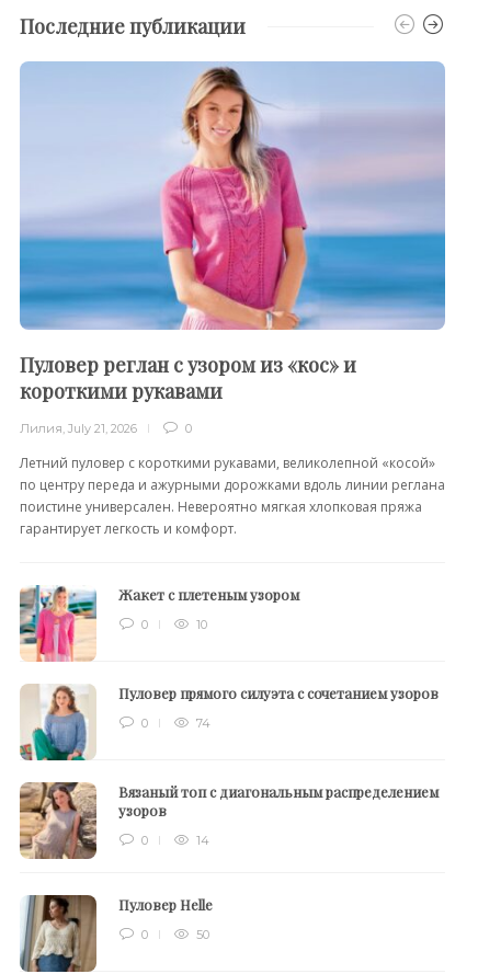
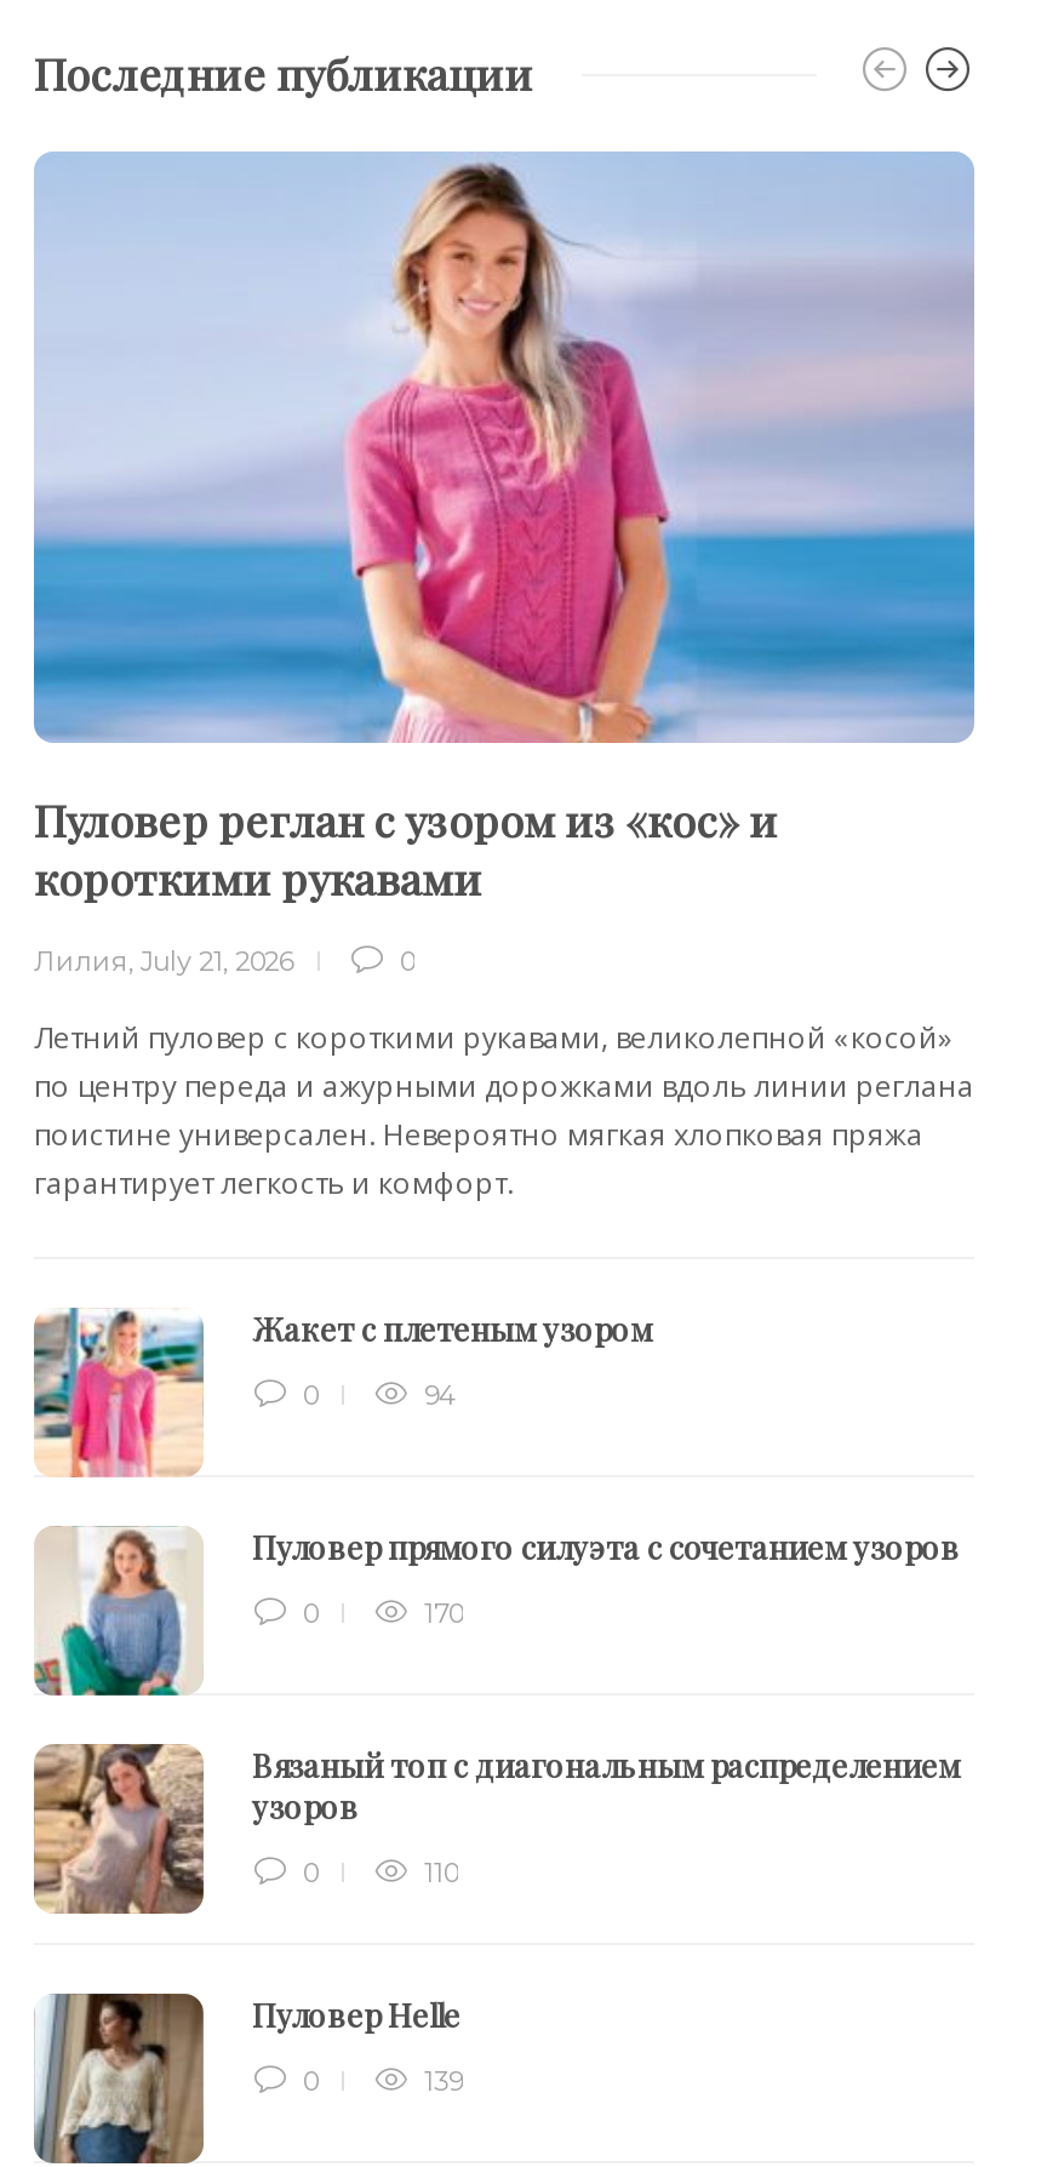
- 10
+ 94

- 74
+ 170

- 14
+ 110

- 50
+ 139
